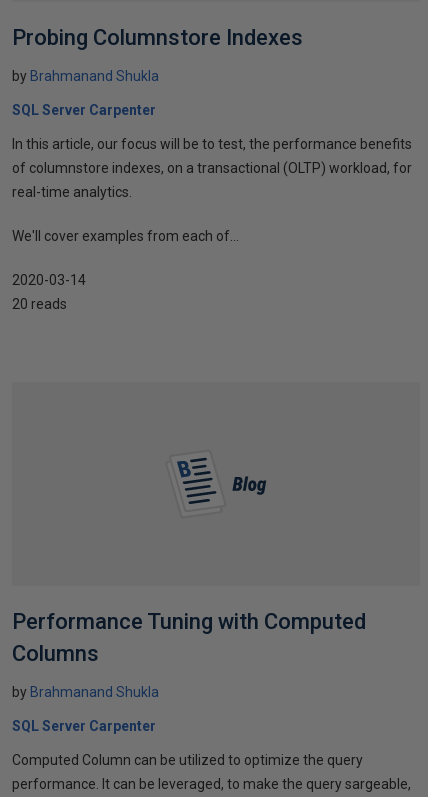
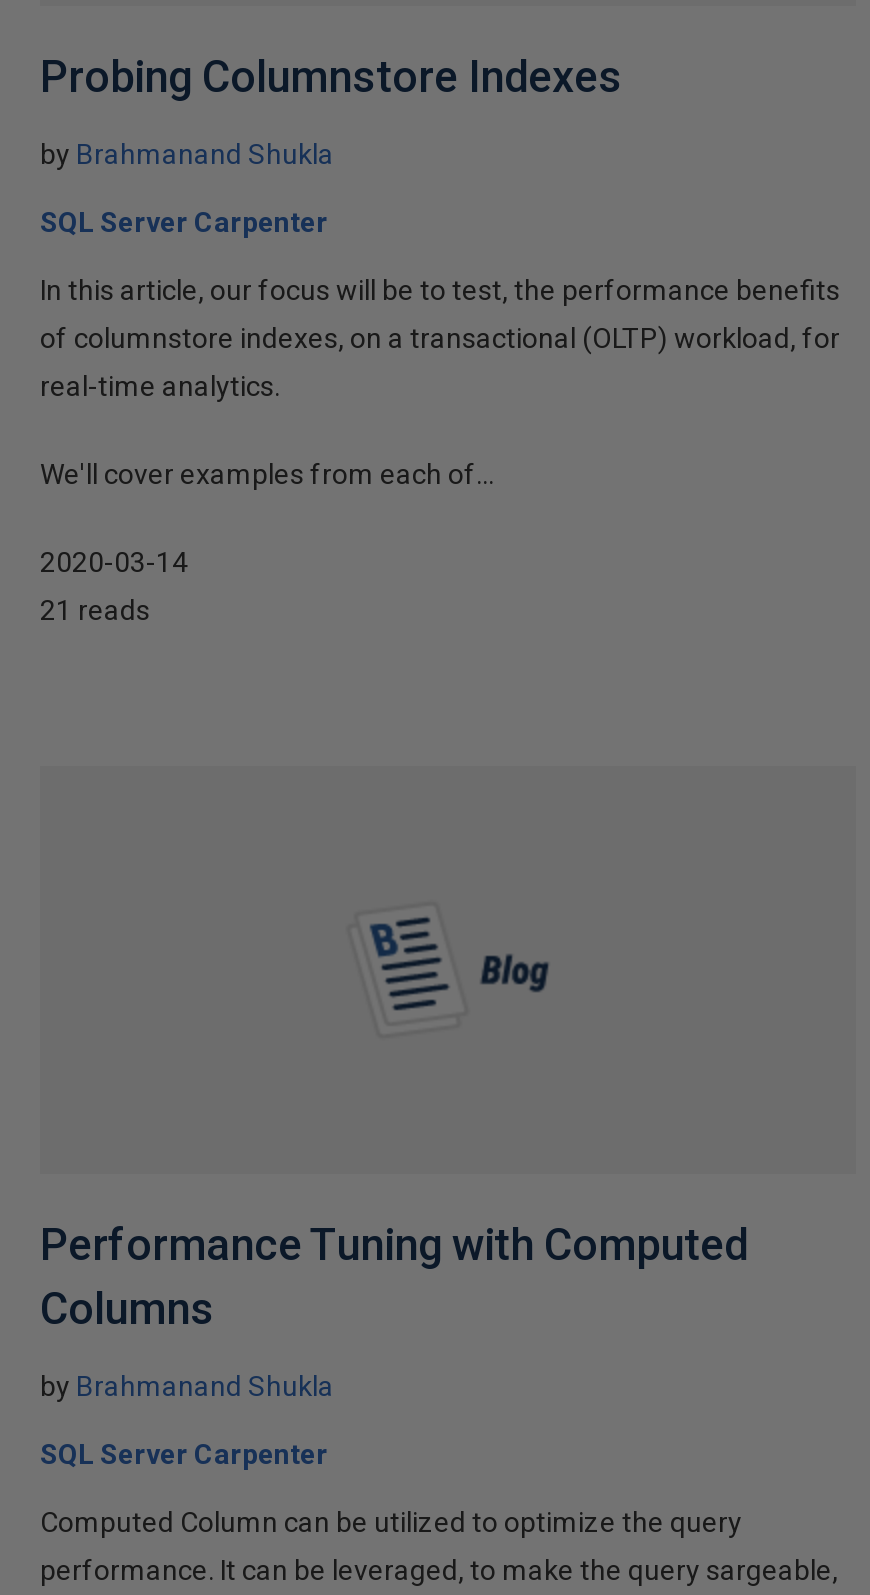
- 20 reads
+ 21 reads
